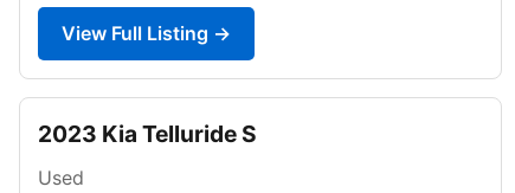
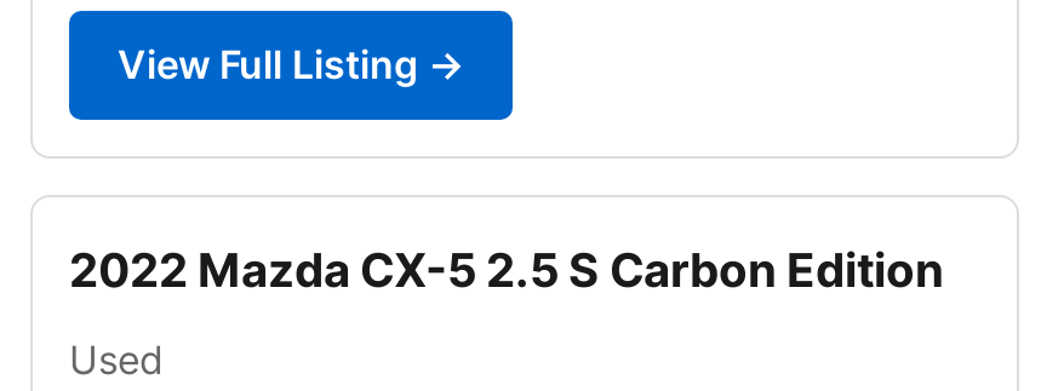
- 2023 Kia Telluride S
+ 2022 Mazda CX-5 2.5 S Carbon Edition
